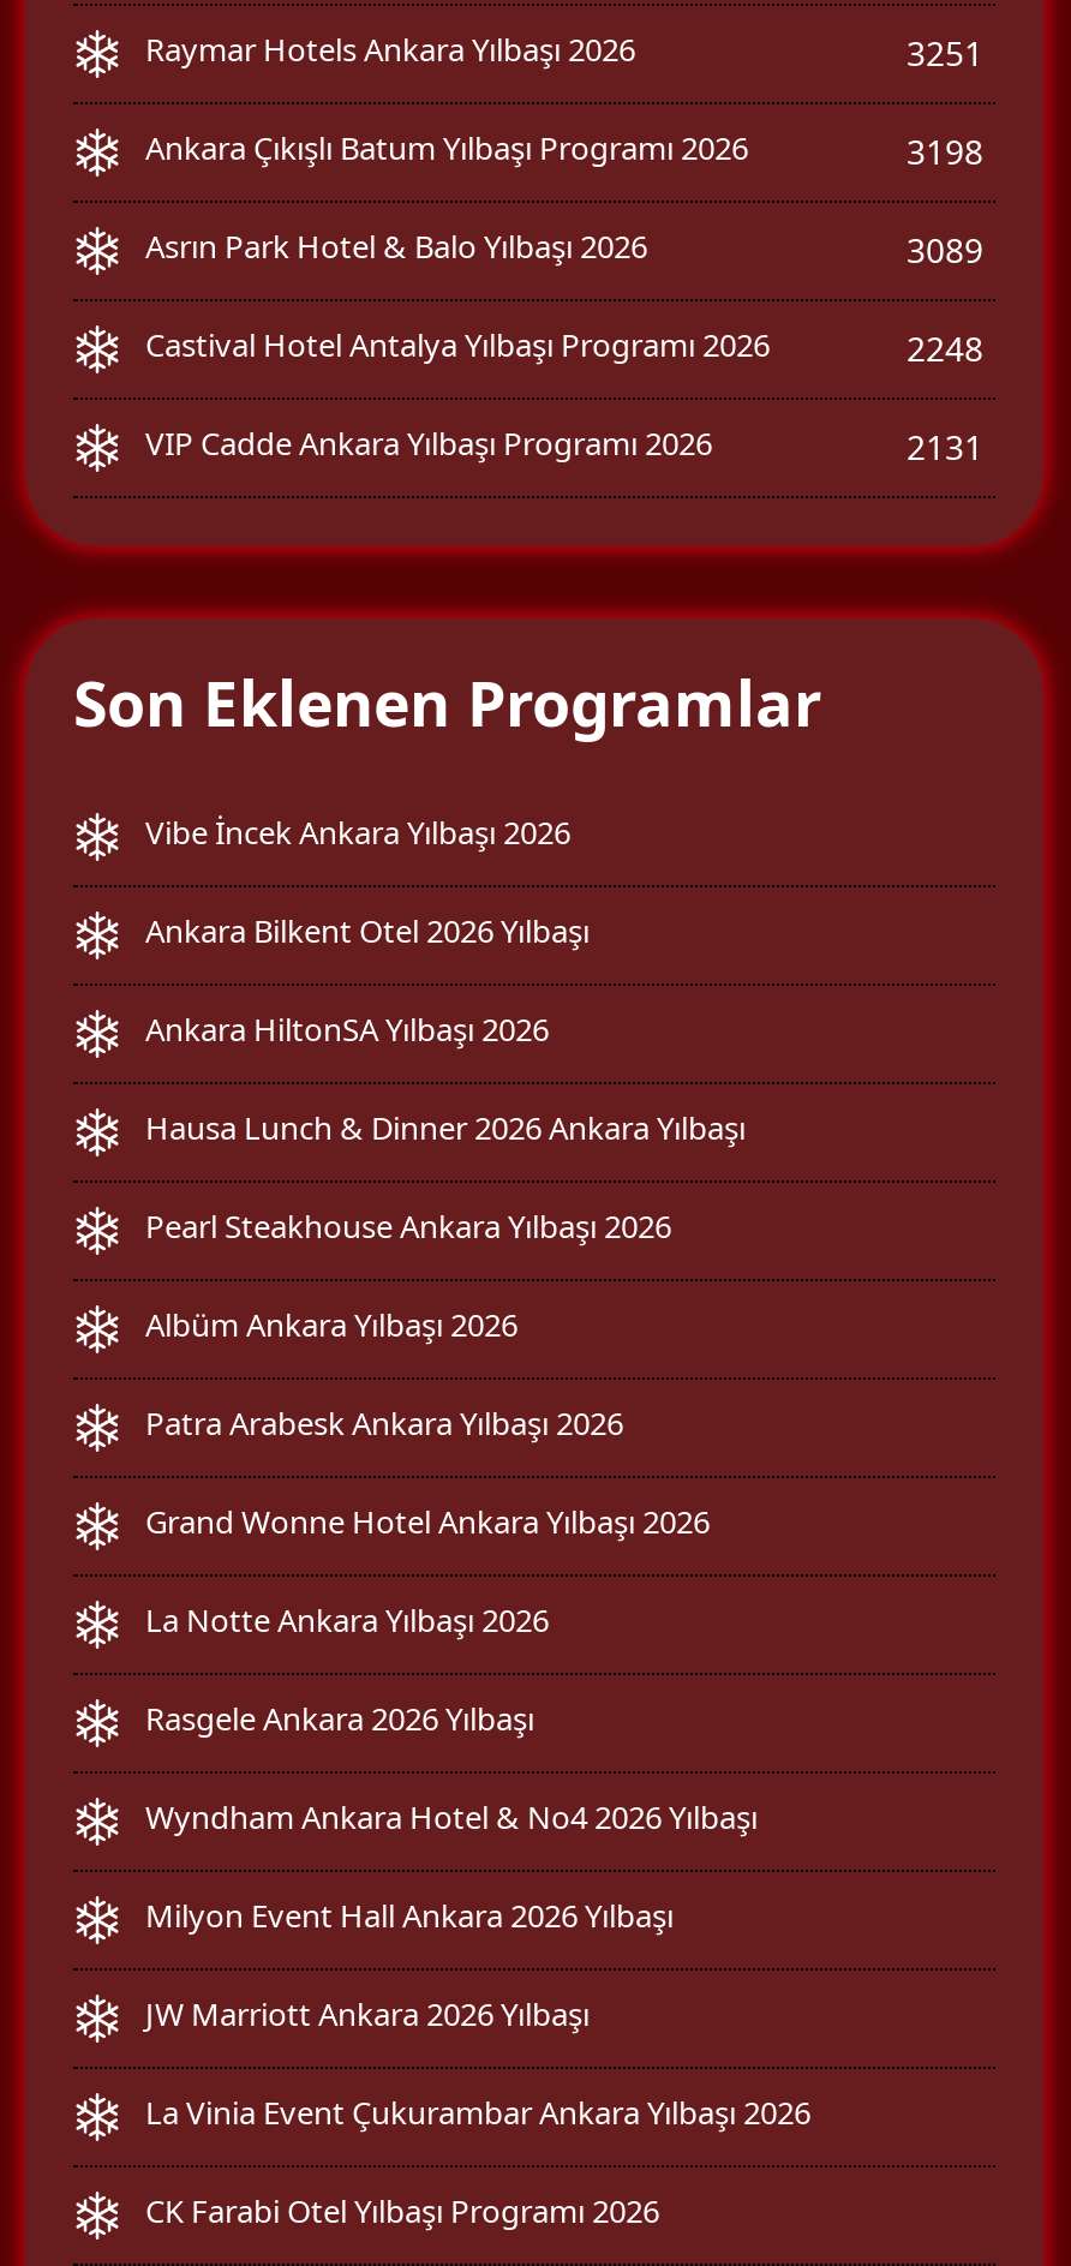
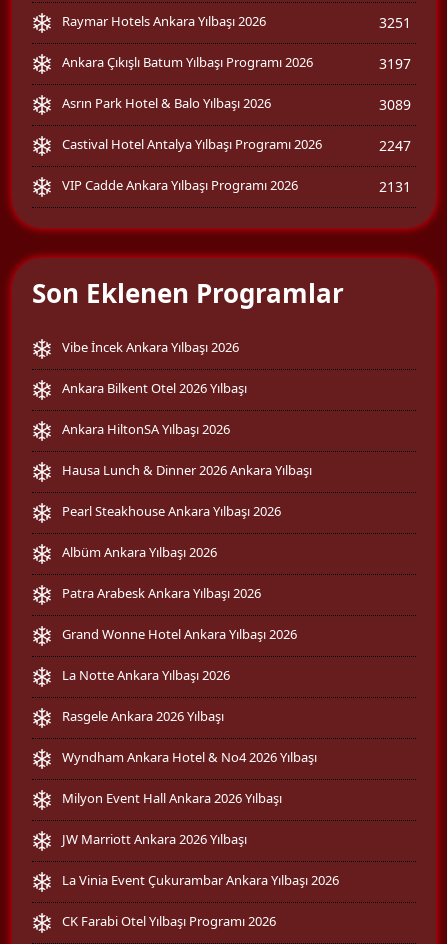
- 3198
+ 3197

- 2248
+ 2247
